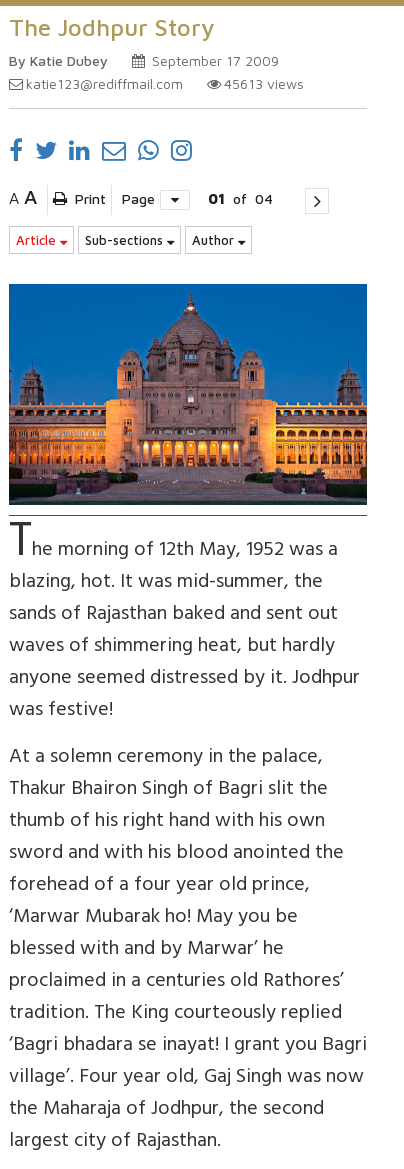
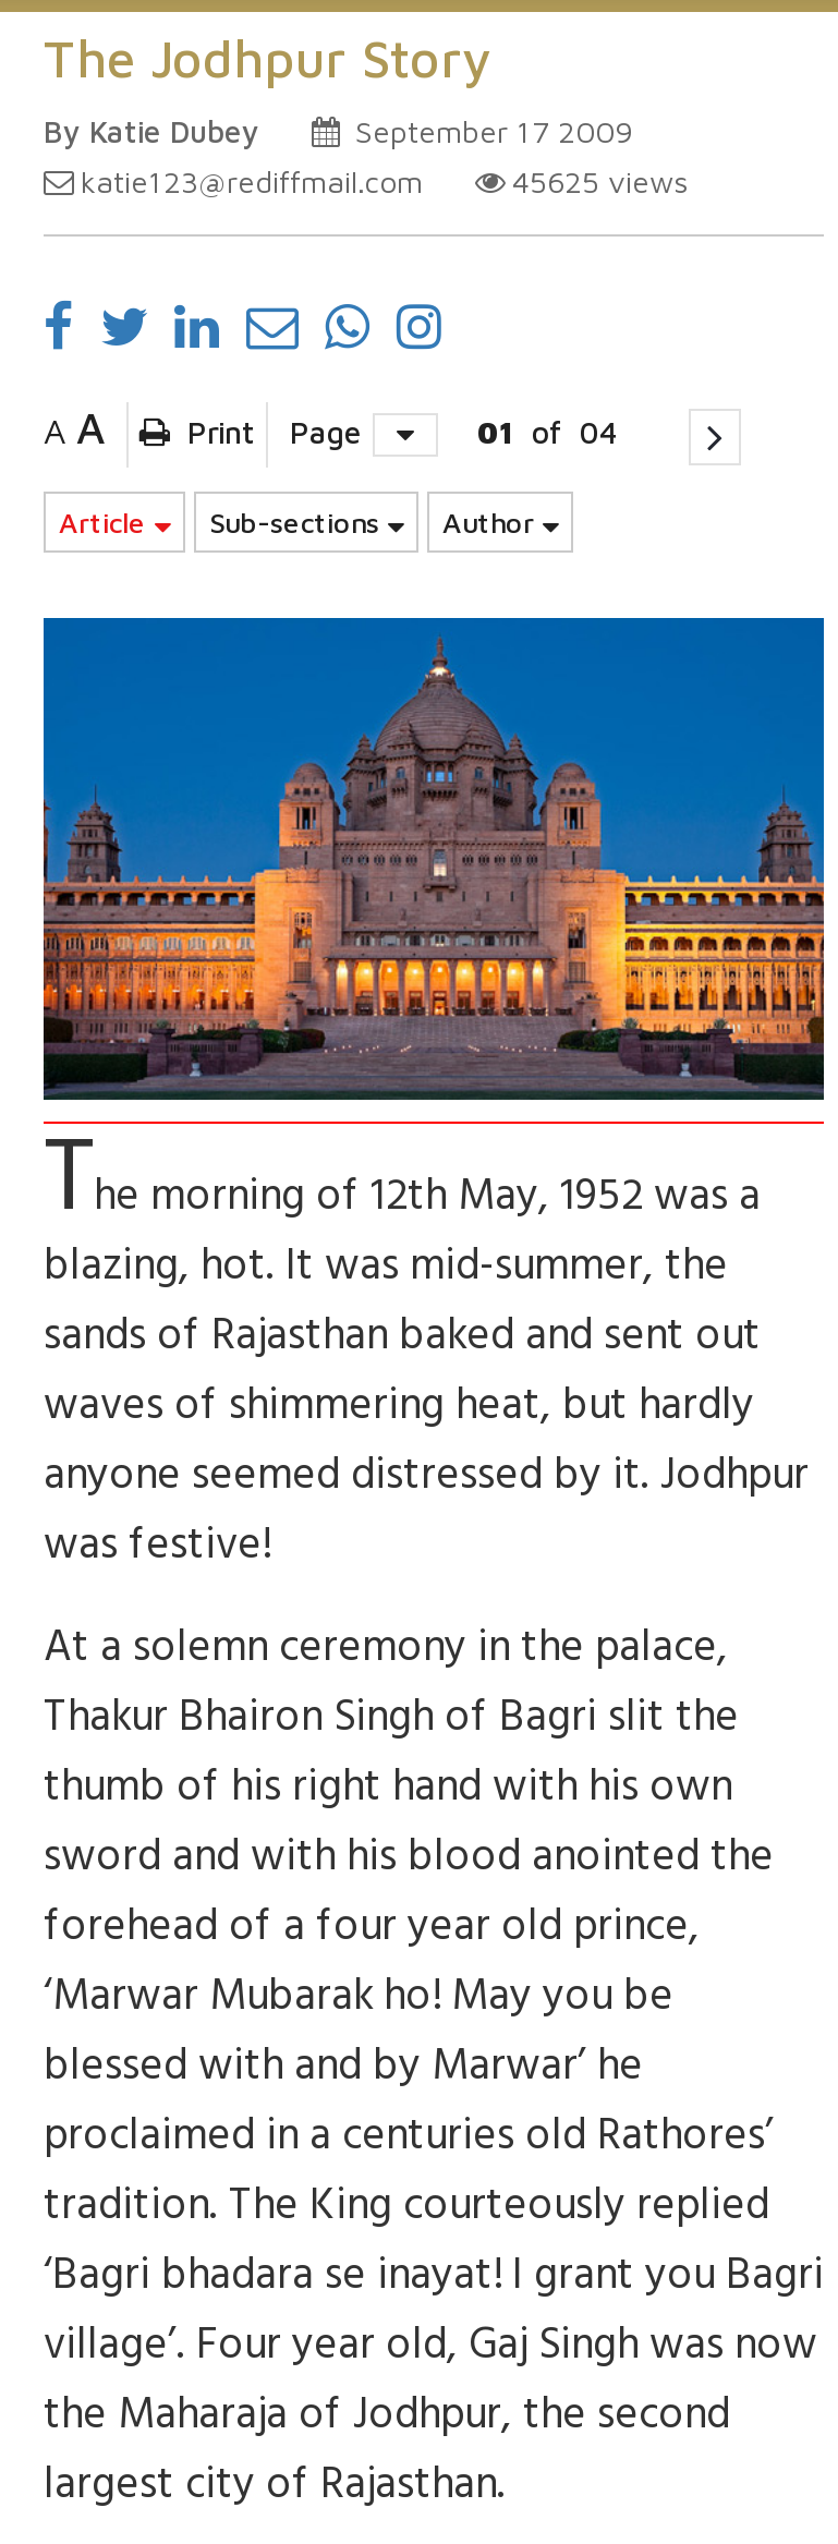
- 45613 views
+ 45625 views
